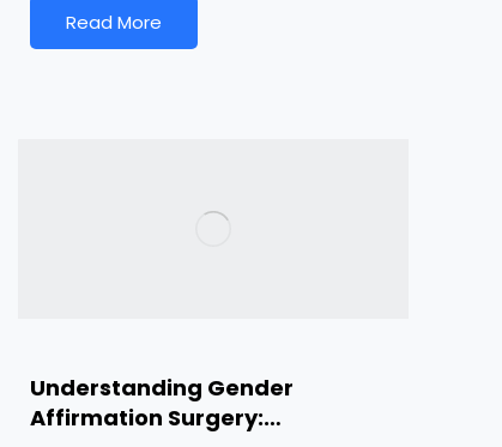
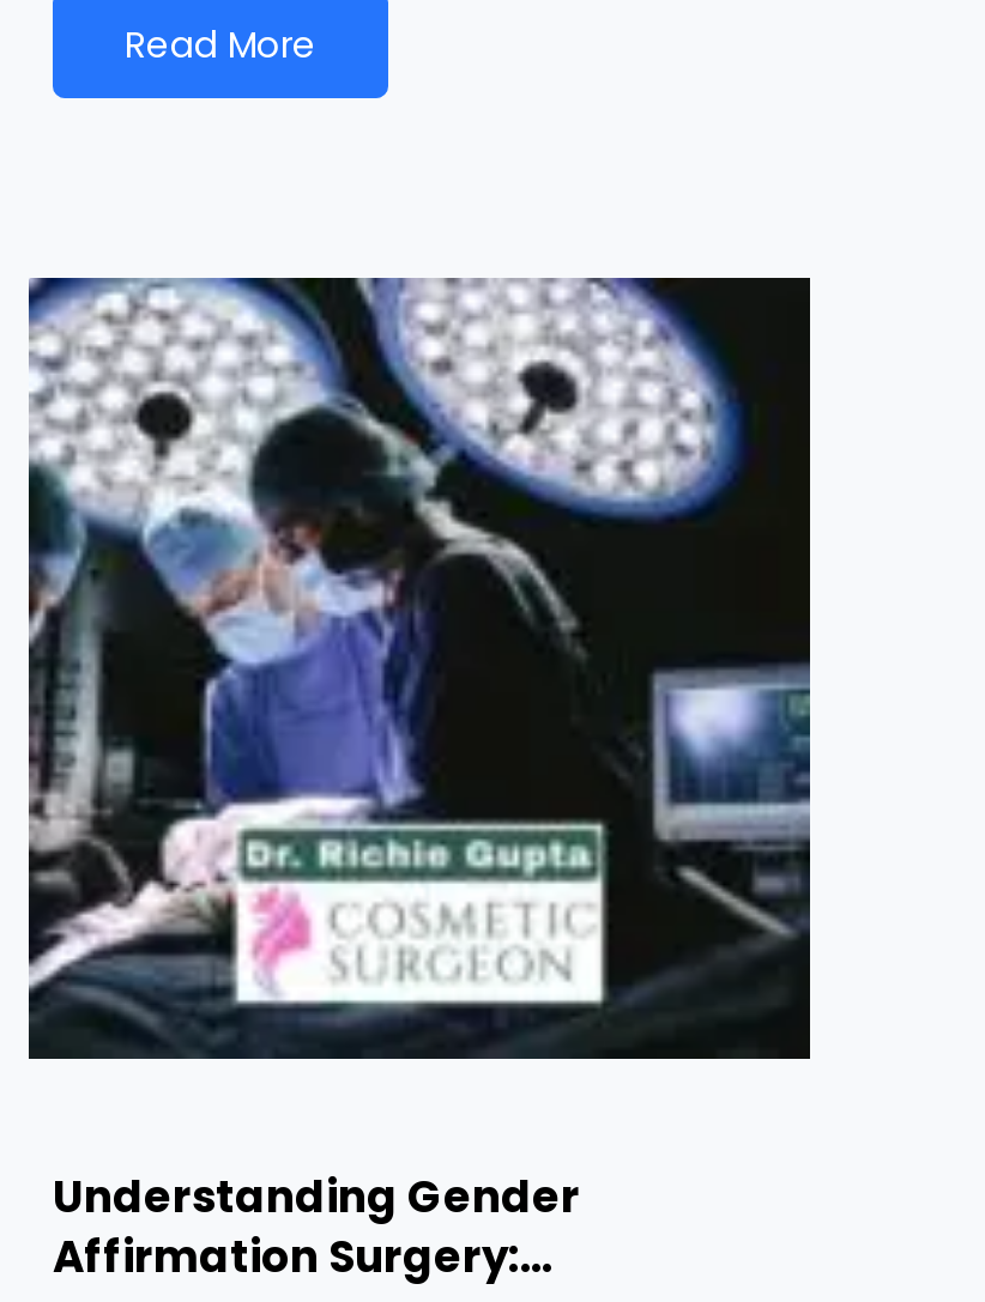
+ [image]
